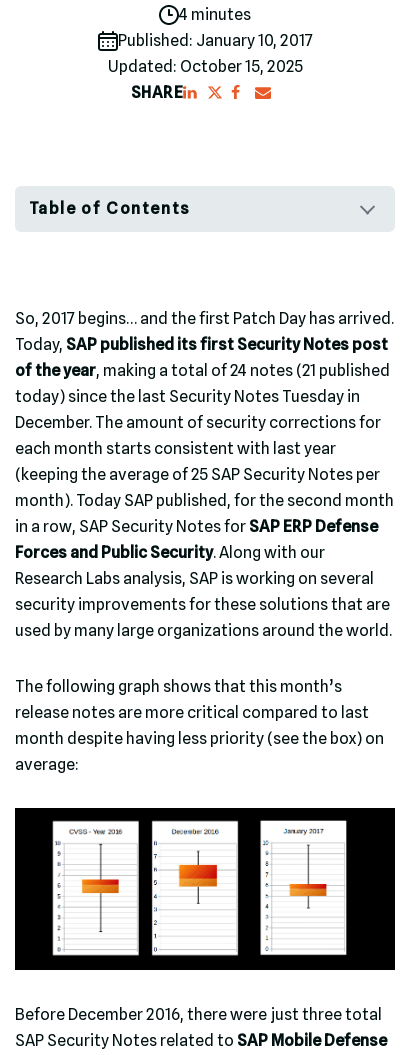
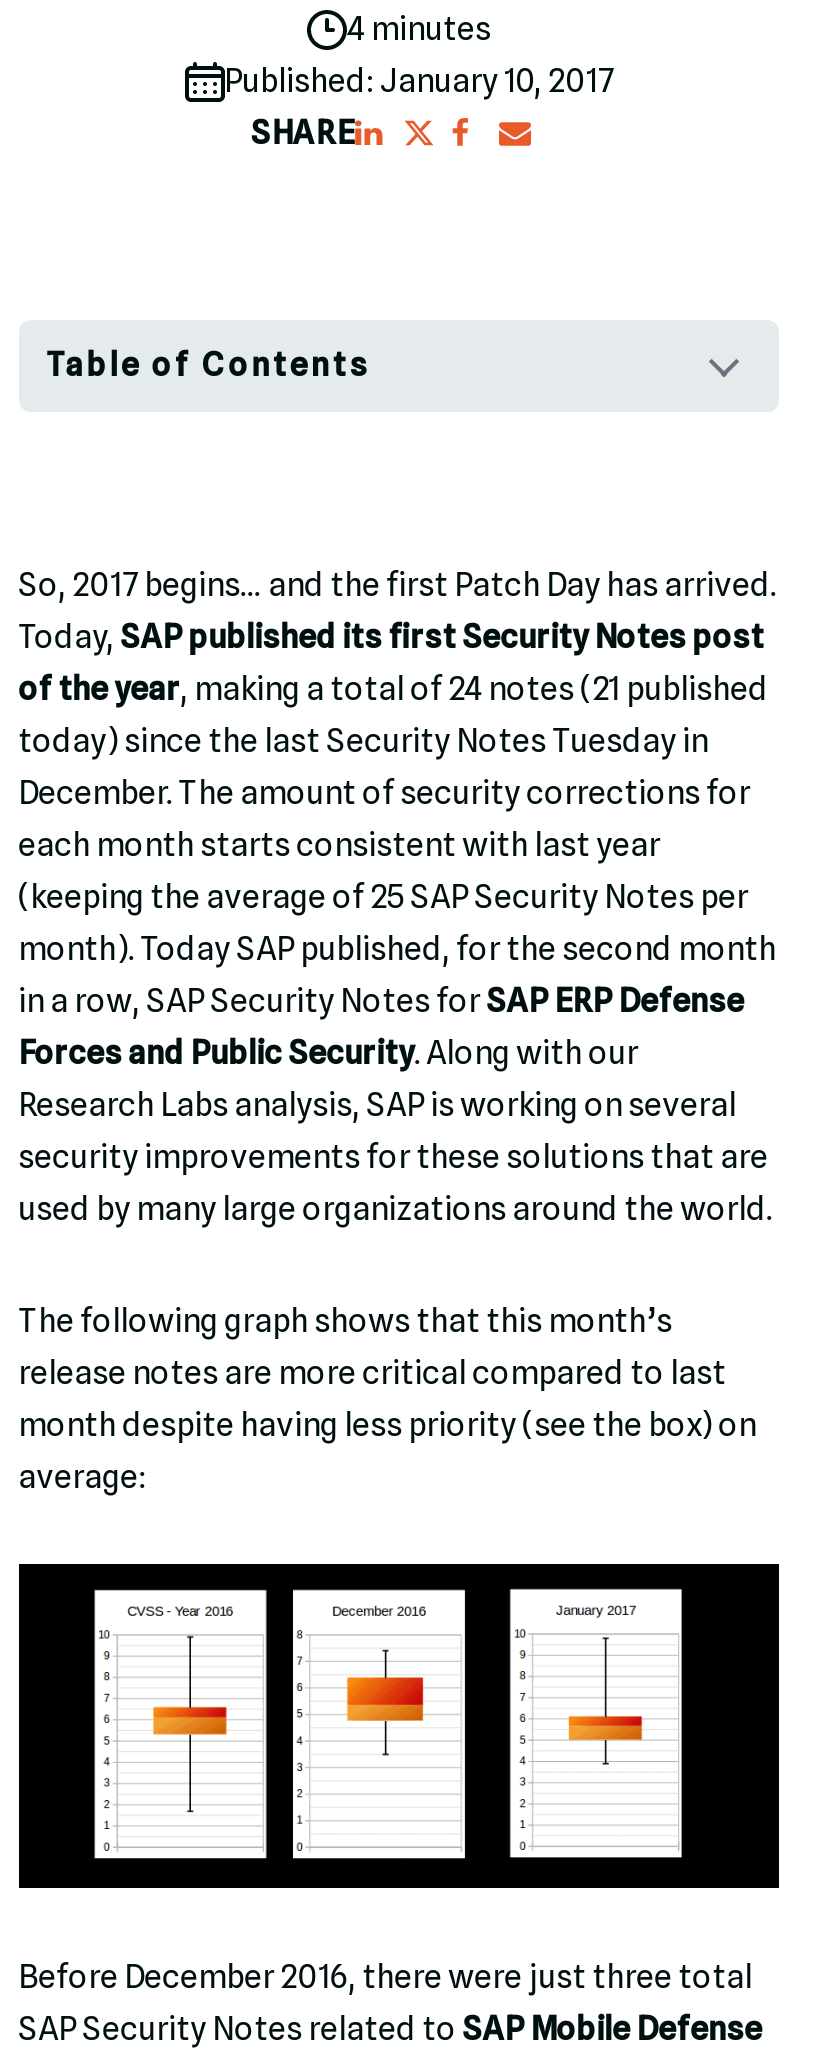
- Updated: October 15, 2025
